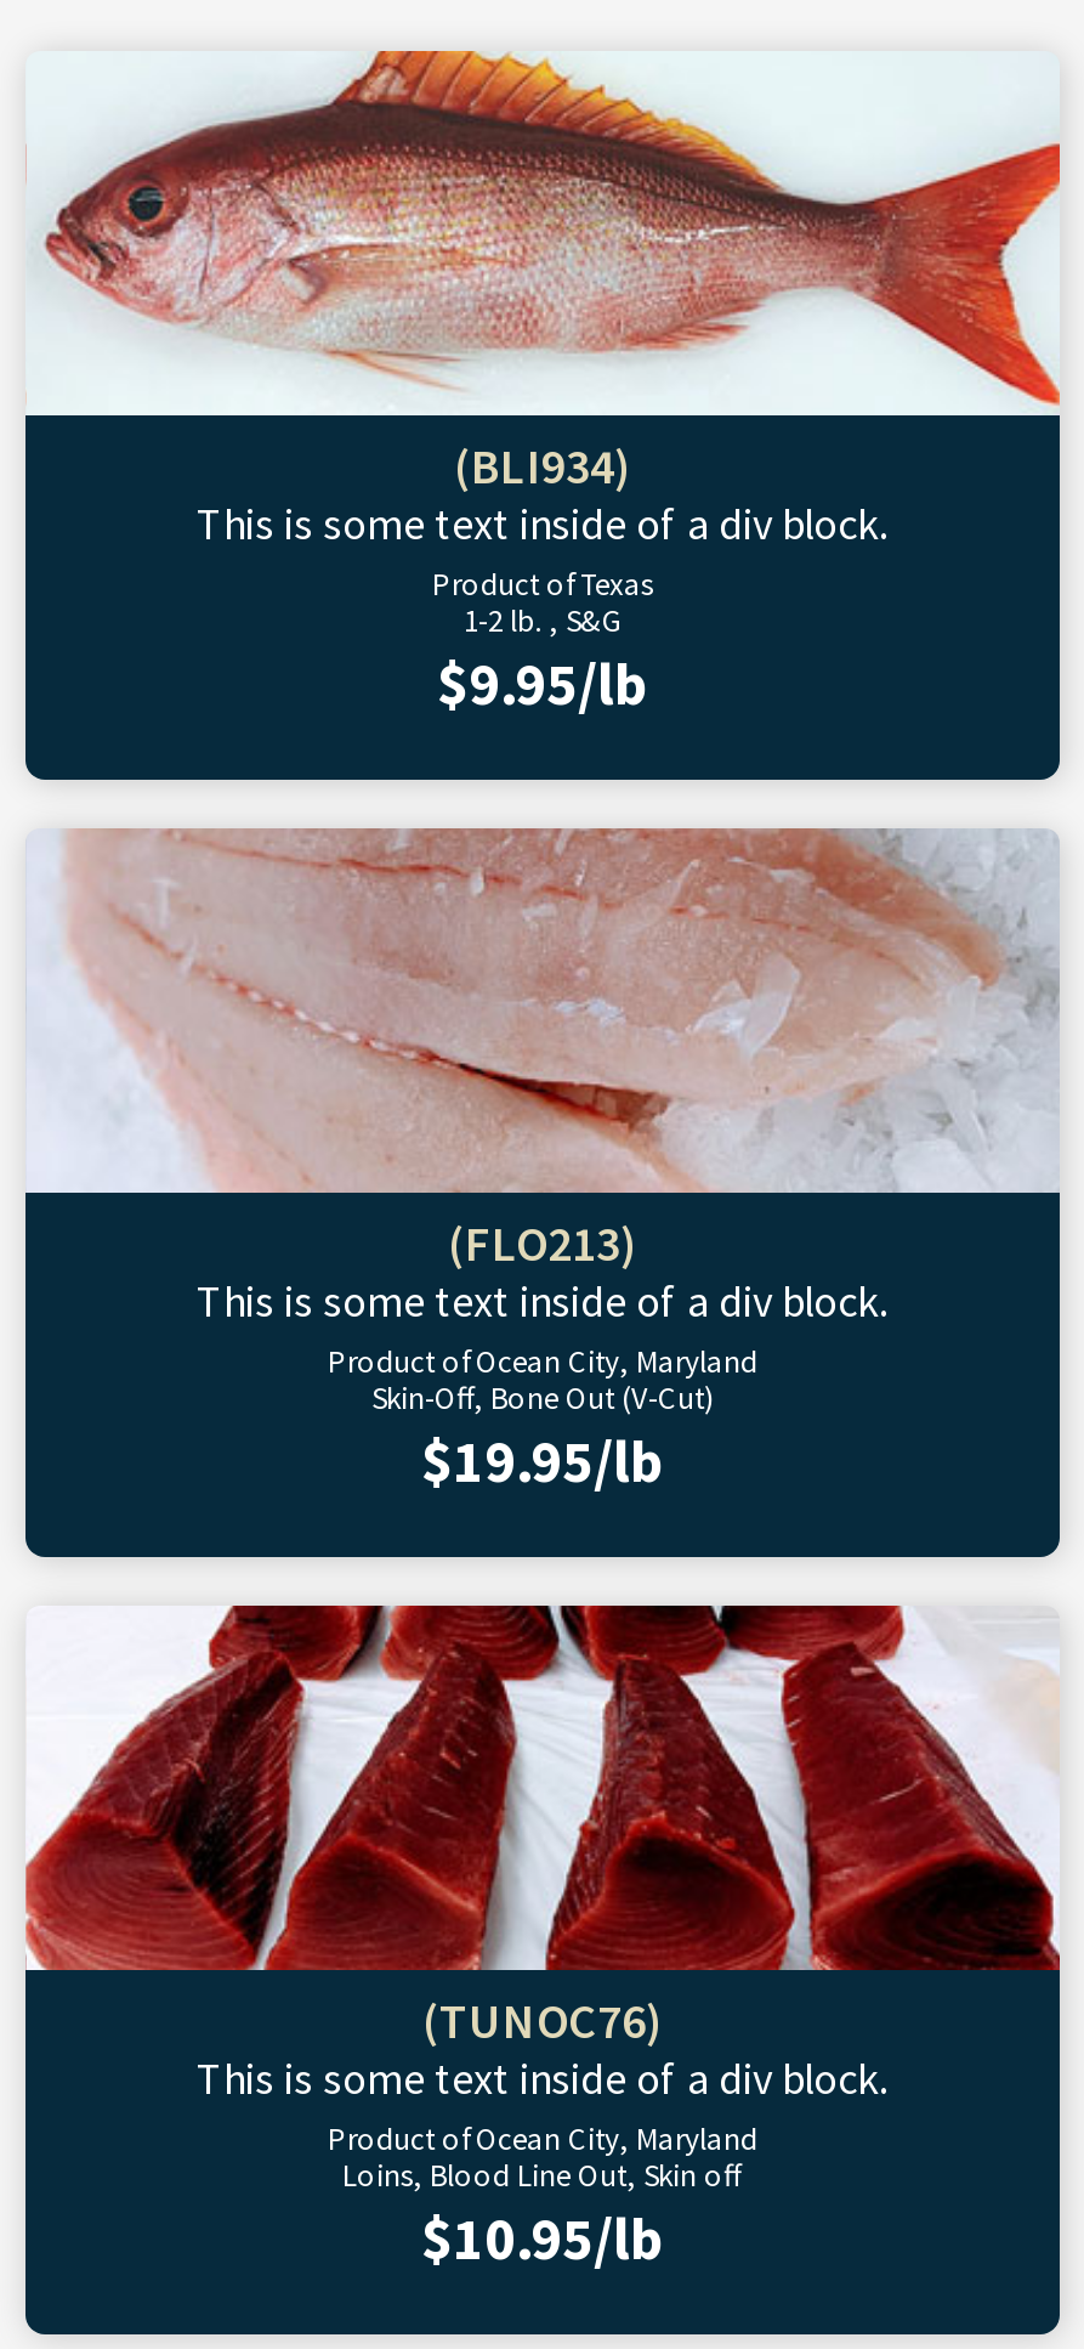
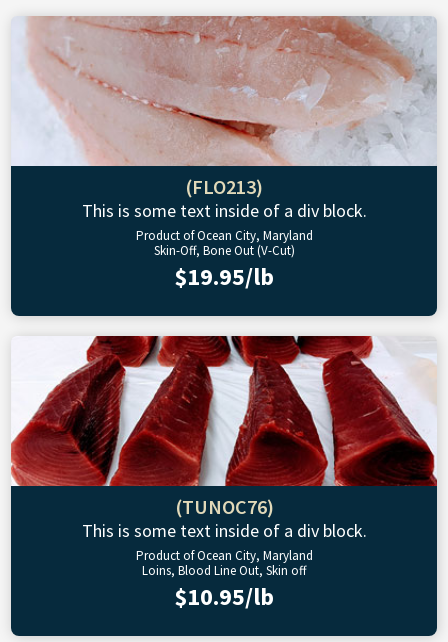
- [image]
- (BLI934)
- This is some text inside of a div block.
- Product of Texas
- 1-2 lb. , S&G
- $9.95/lb
